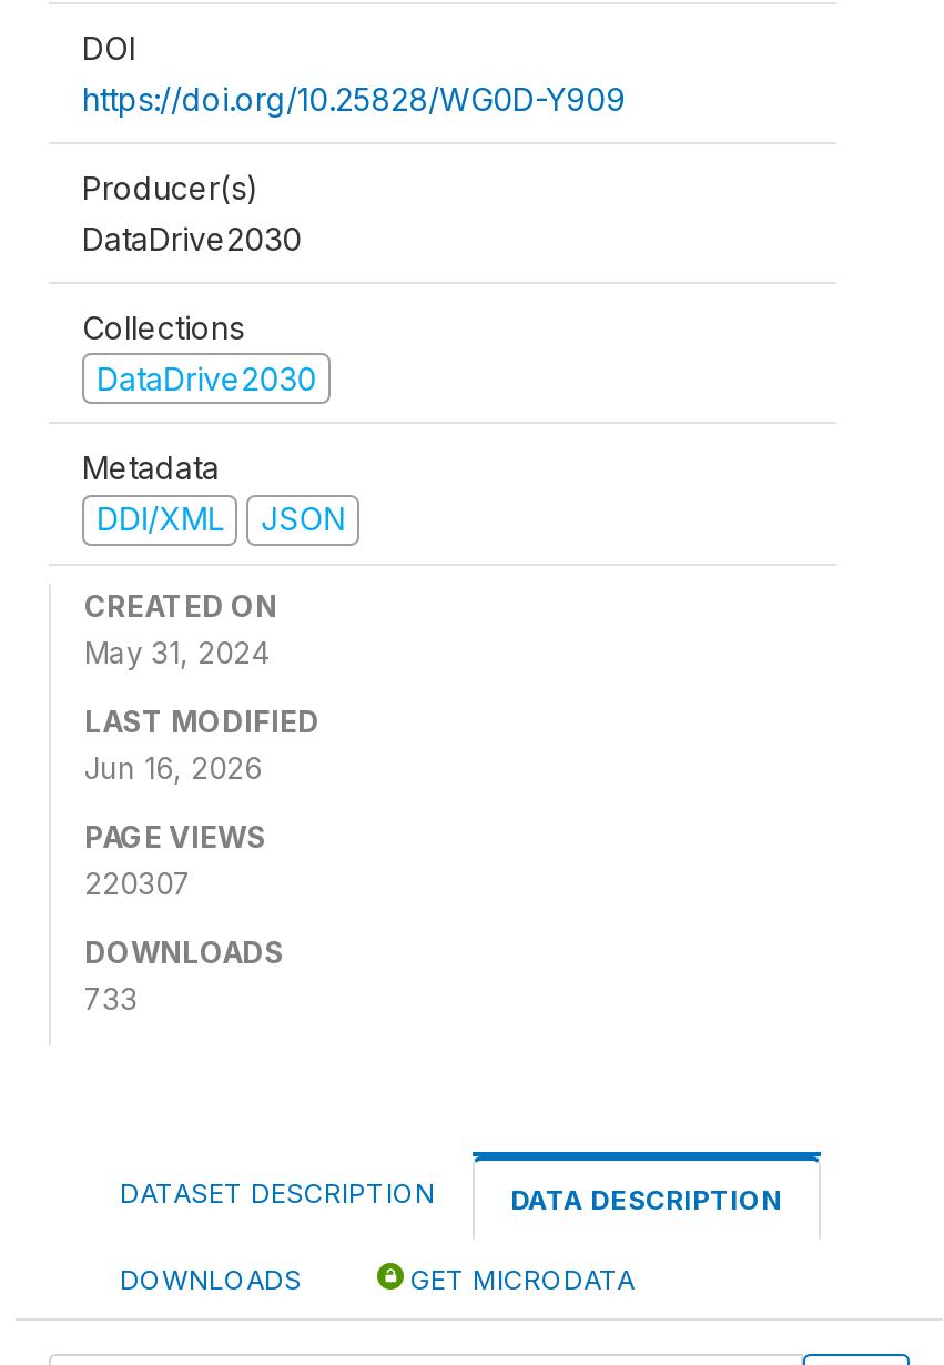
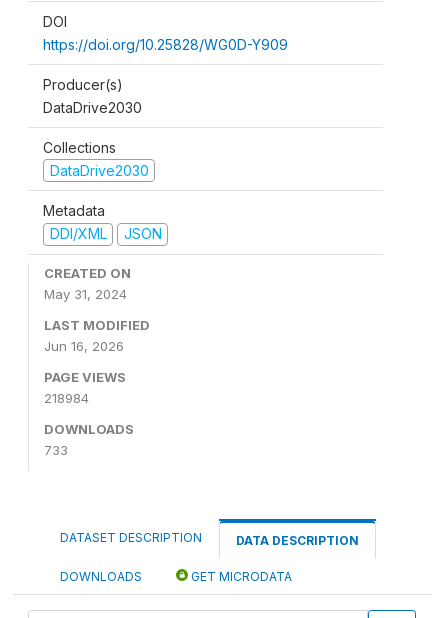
- 220307
+ 218984
